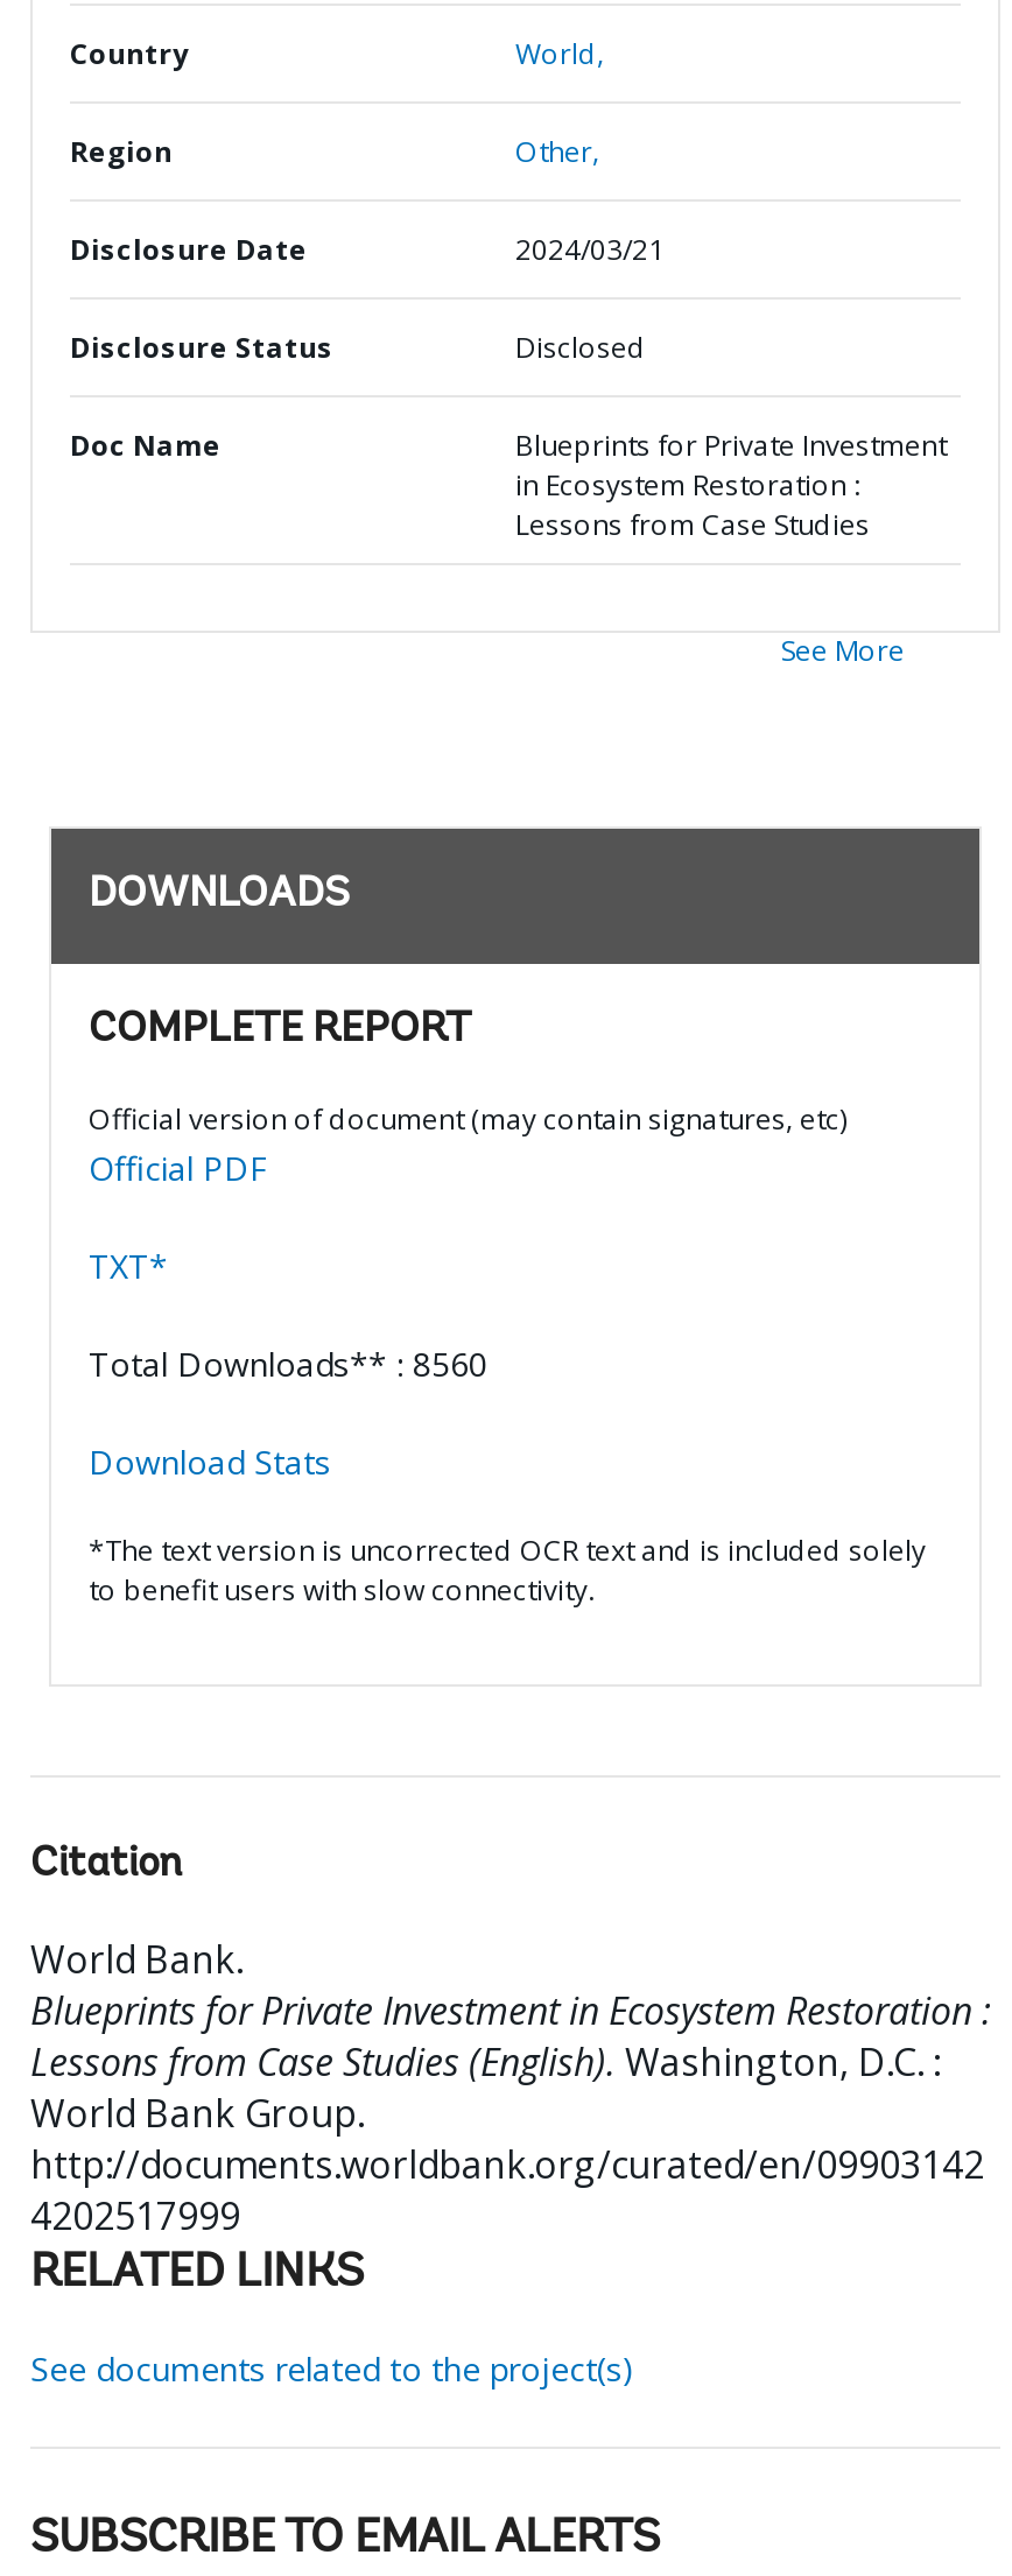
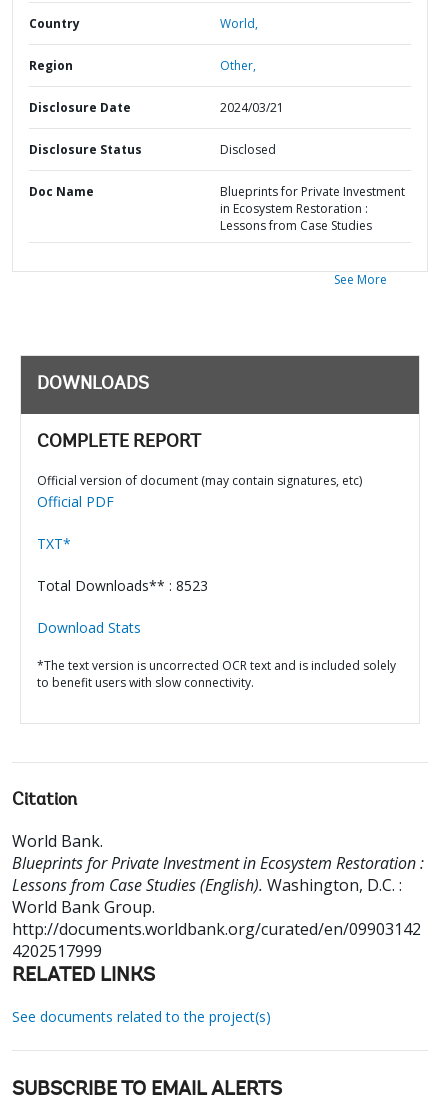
- Total Downloads** : 8560
+ Total Downloads** : 8523
